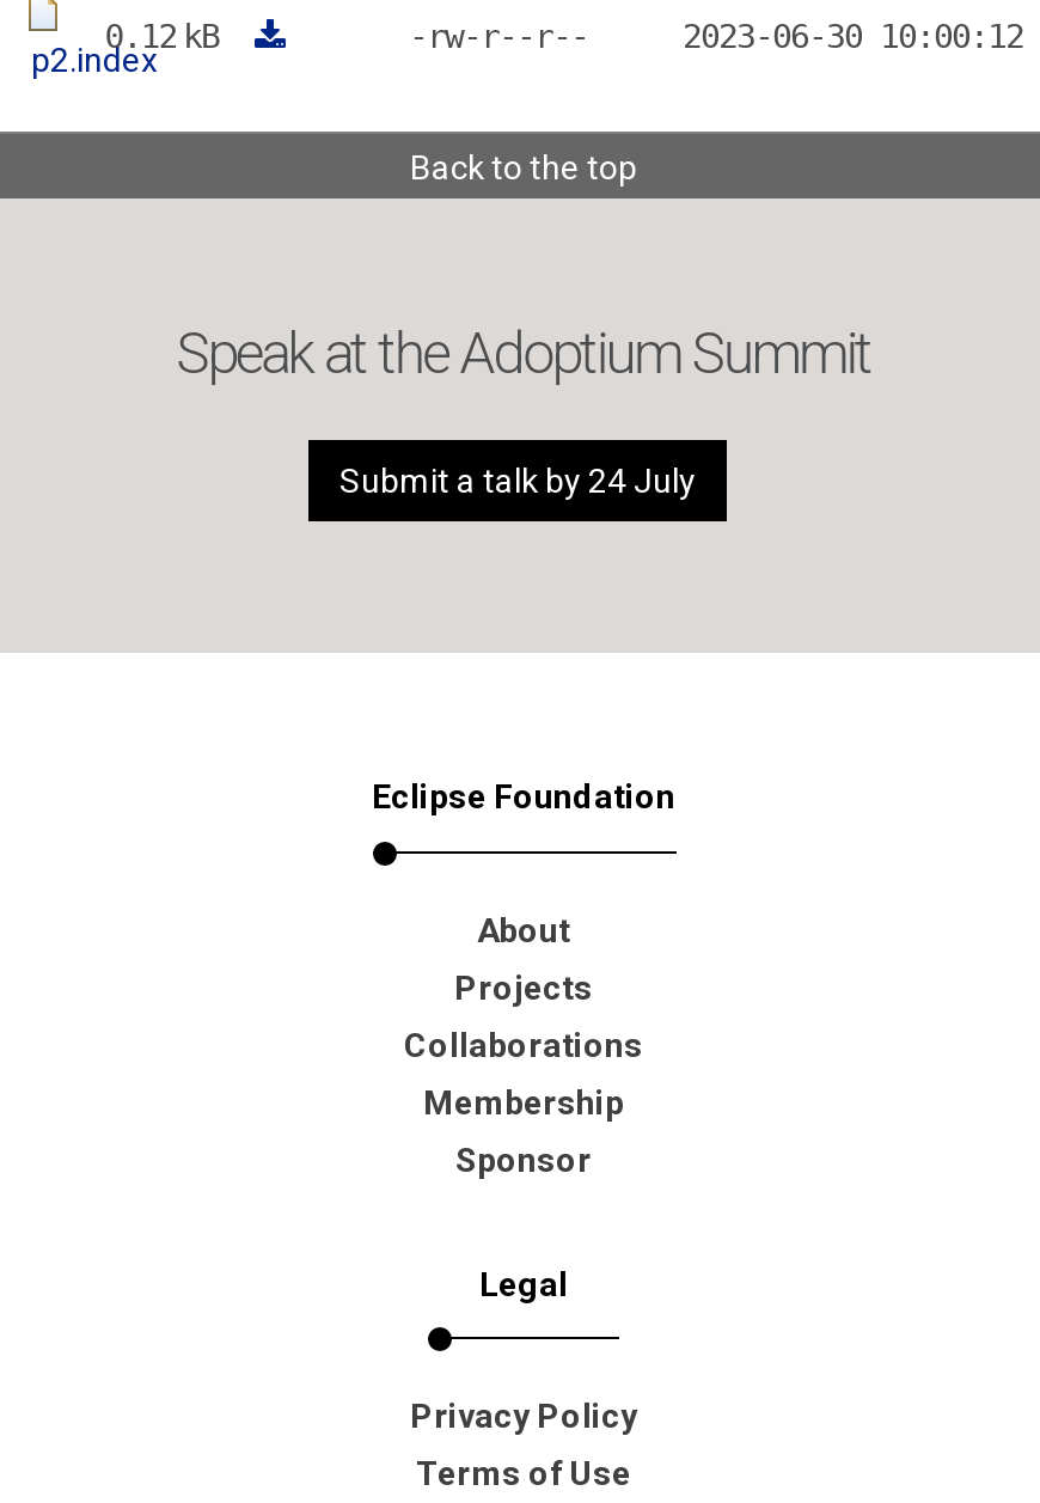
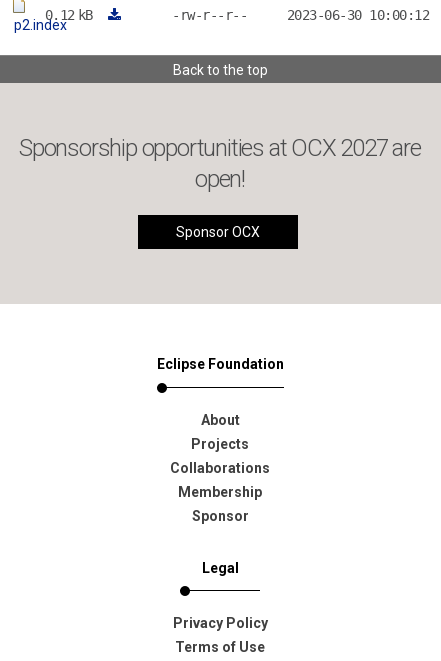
- Speak at the Adoptium Summit
+ Sponsorship opportunities at OCX 2027 are
+ open!

- Submit a talk by 24 July
+ Sponsor OCX
